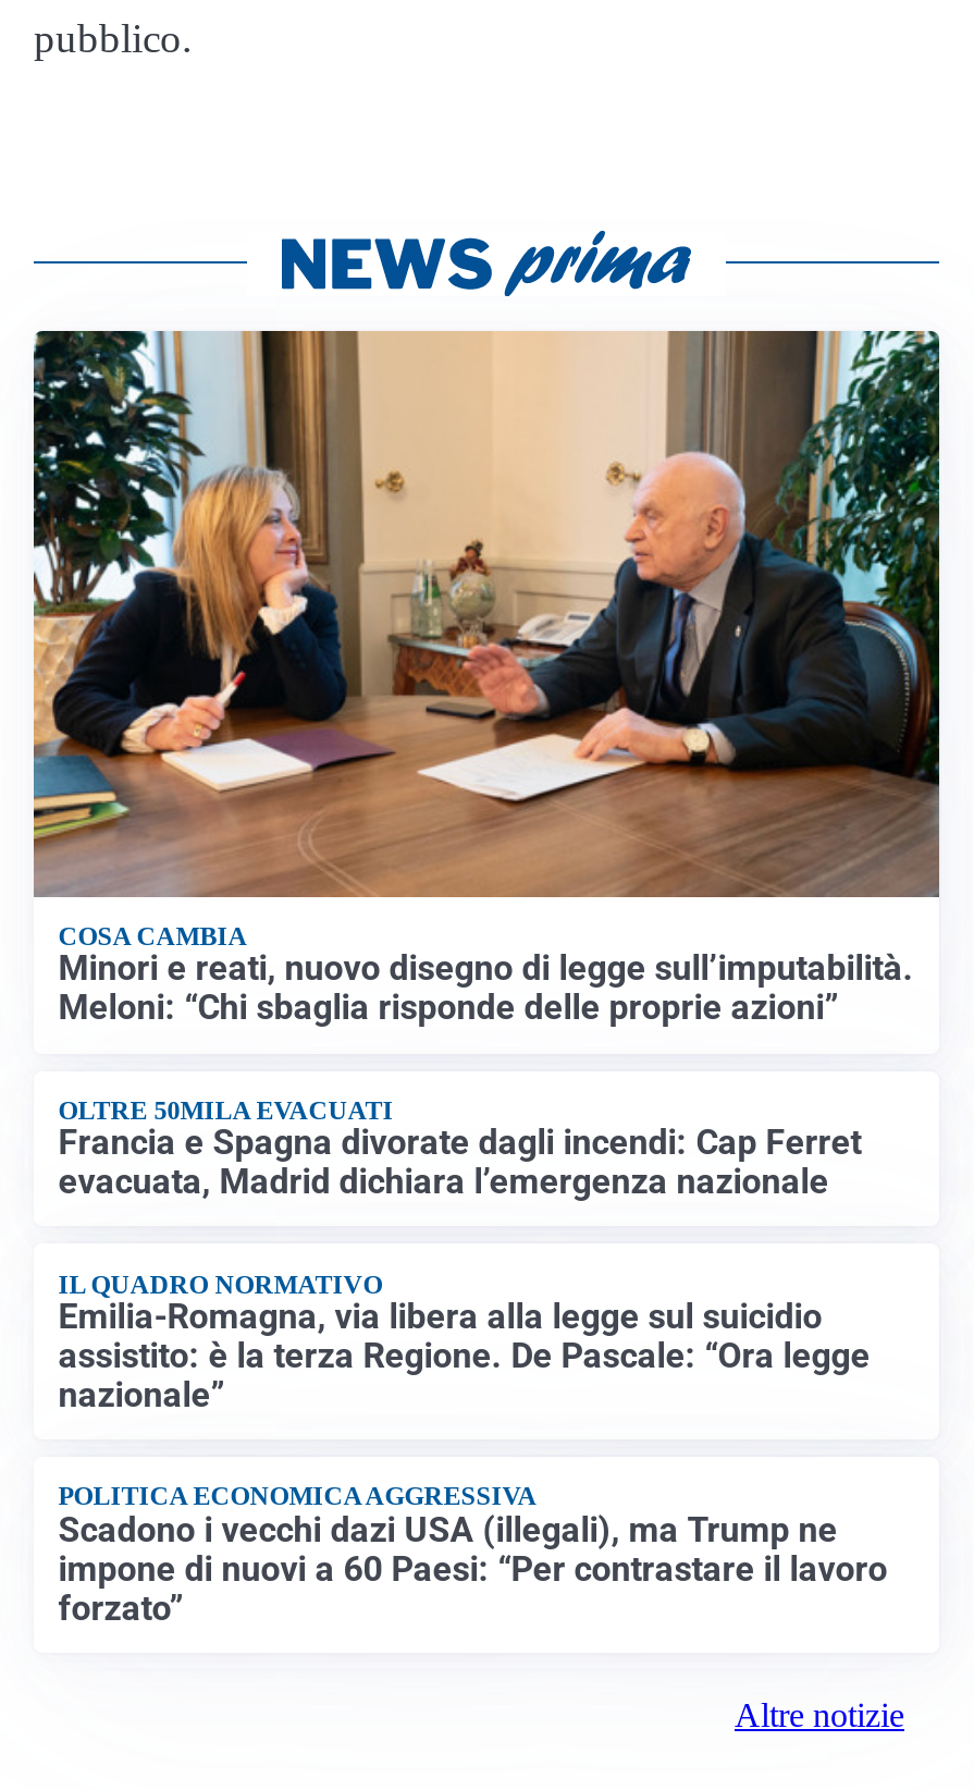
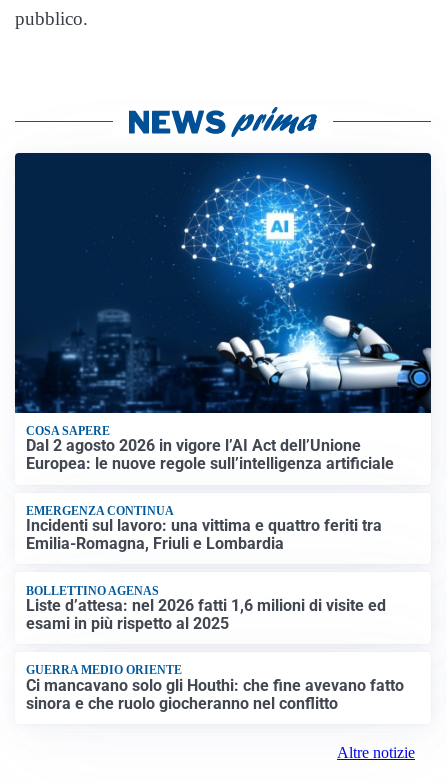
- [image]
- COSA CAMBIA
- Minori e reati, nuovo disegno di legge sull’imputabilità.
- Meloni: “Chi sbaglia risponde delle proprie azioni”
+ [image]
+ COSA SAPERE
+ Dal 2 agosto 2026 in vigore l’AI Act dell’Unione
+ Europea: le nuove regole sull’intelligenza artificiale

- OLTRE 50MILA EVACUATI
- Francia e Spagna divorate dagli incendi: Cap Ferret
- evacuata, Madrid dichiara l’emergenza nazionale
+ EMERGENZA CONTINUA
+ Incidenti sul lavoro: una vittima e quattro feriti tra
+ Emilia-Romagna, Friuli e Lombardia

- IL QUADRO NORMATIVO
- Emilia-Romagna, via libera alla legge sul suicidio
- assistito: è la terza Regione. De Pascale: “Ora legge
- nazionale”
+ BOLLETTINO AGENAS
+ Liste d’attesa: nel 2026 fatti 1,6 milioni di visite ed
+ esami in più rispetto al 2025

- POLITICA ECONOMICA AGGRESSIVA
- Scadono i vecchi dazi USA (illegali), ma Trump ne
- impone di nuovi a 60 Paesi: “Per contrastare il lavoro
- forzato”
+ GUERRA MEDIO ORIENTE
+ Ci mancavano solo gli Houthi: che fine avevano fatto
+ sinora e che ruolo giocheranno nel conflitto
